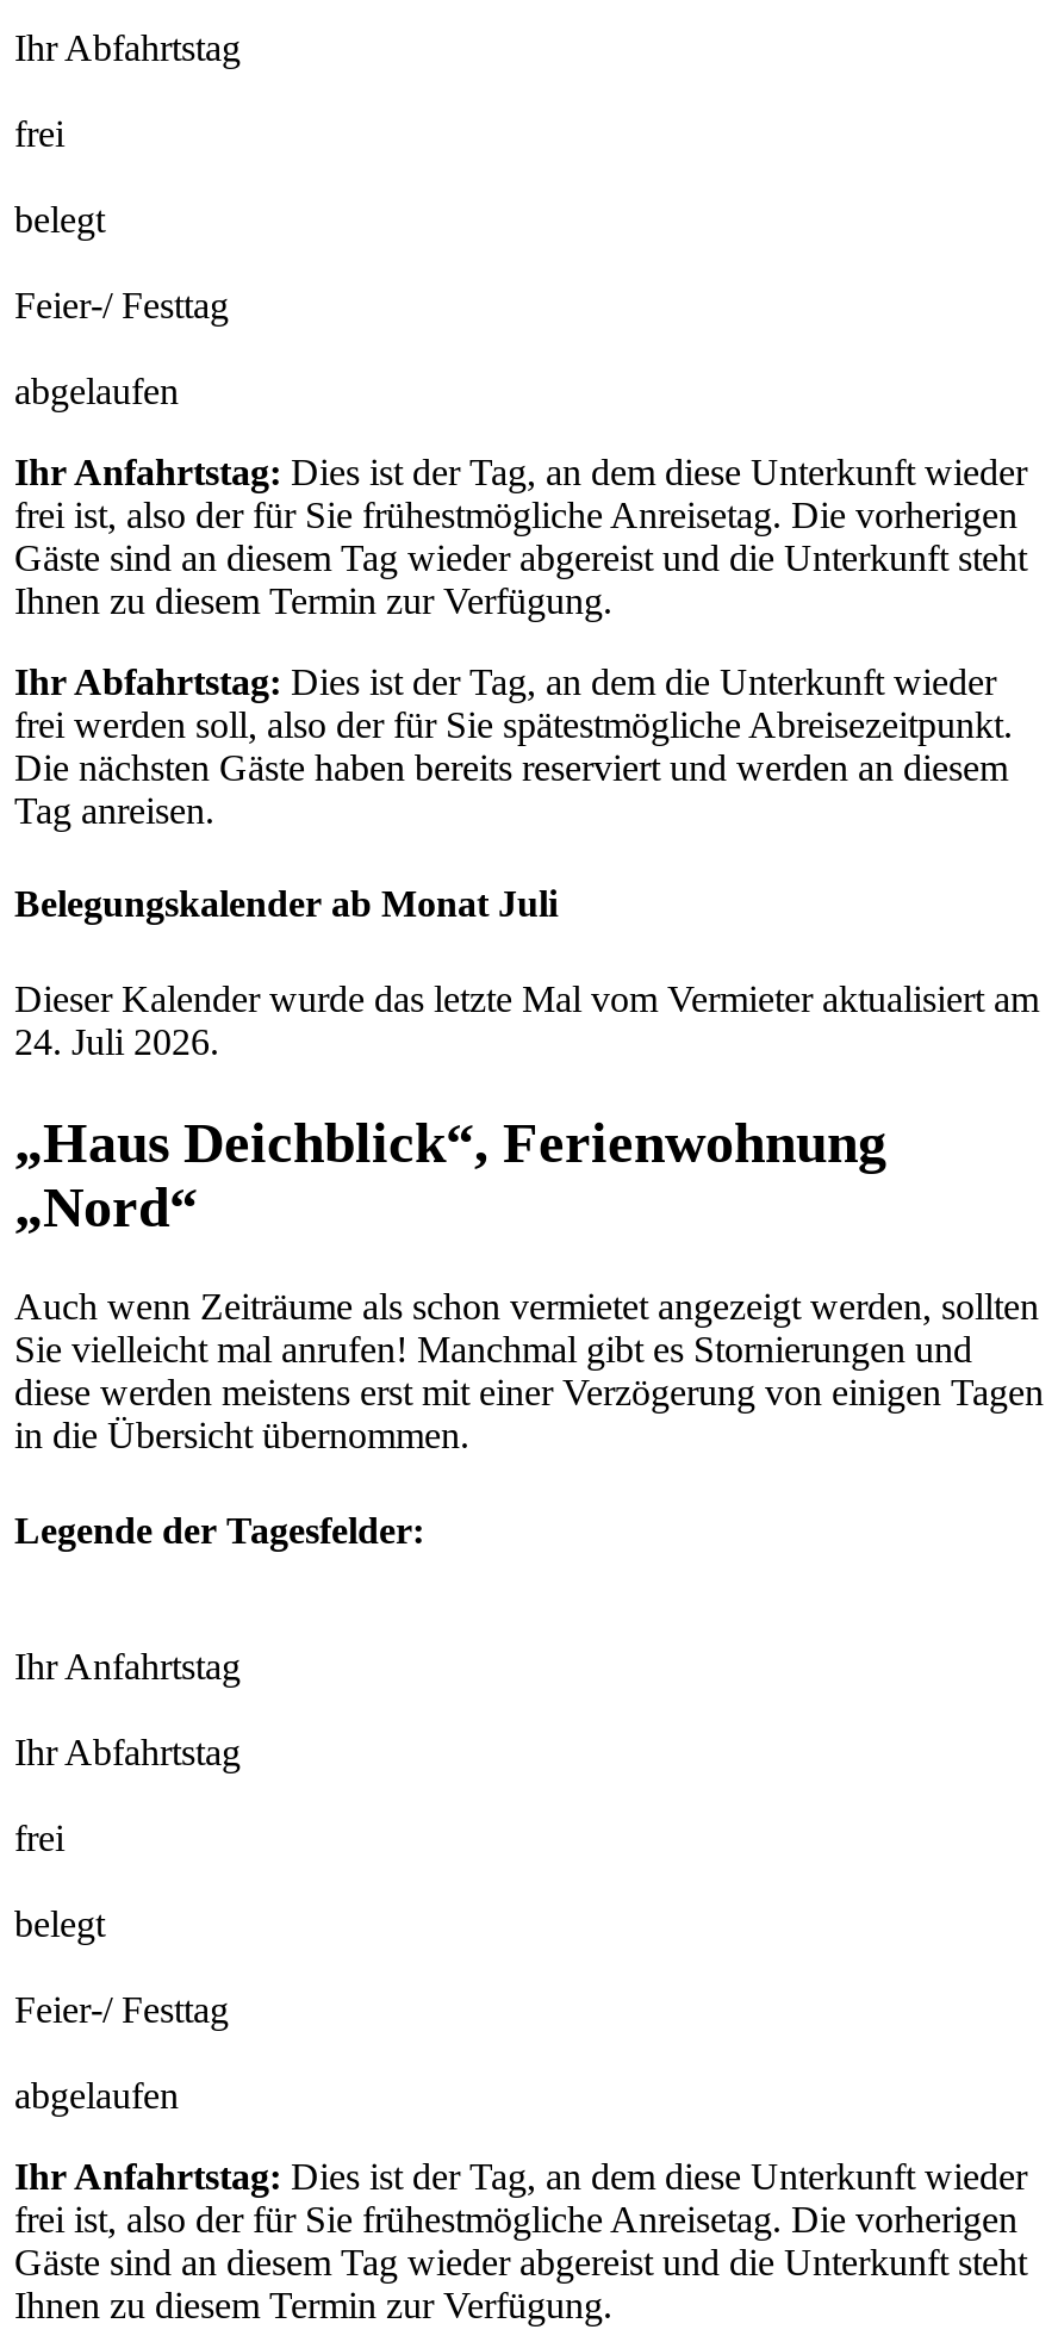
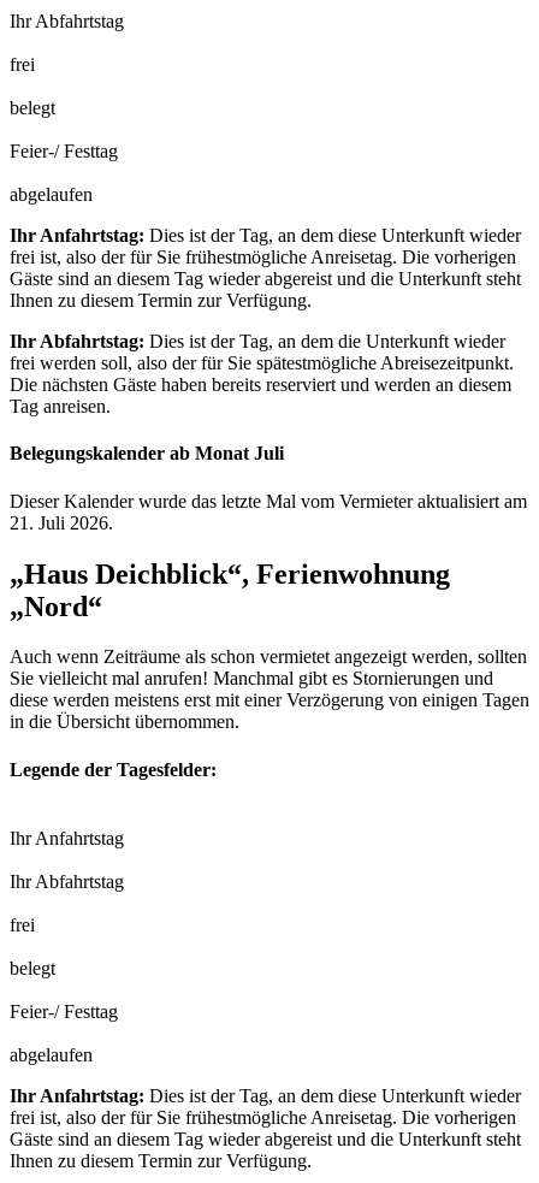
- 24. Juli 2026.
+ 21. Juli 2026.
